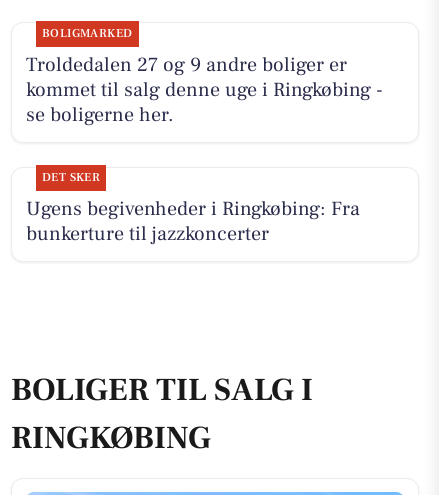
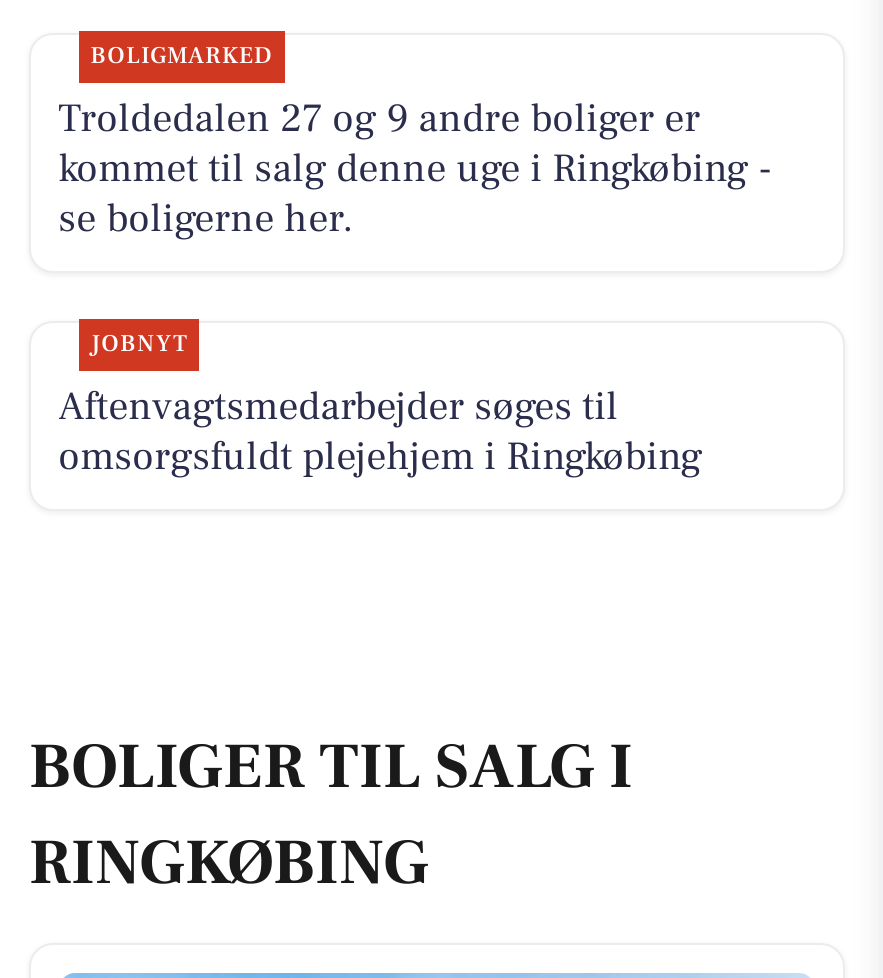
- DET SKER
- Ugens begivenheder i Ringkøbing: Fra
- bunkerture til jazzkoncerter
+ JOBNYT
+ Aftenvagtsmedarbejder søges til
+ omsorgsfuldt plejehjem i Ringkøbing
